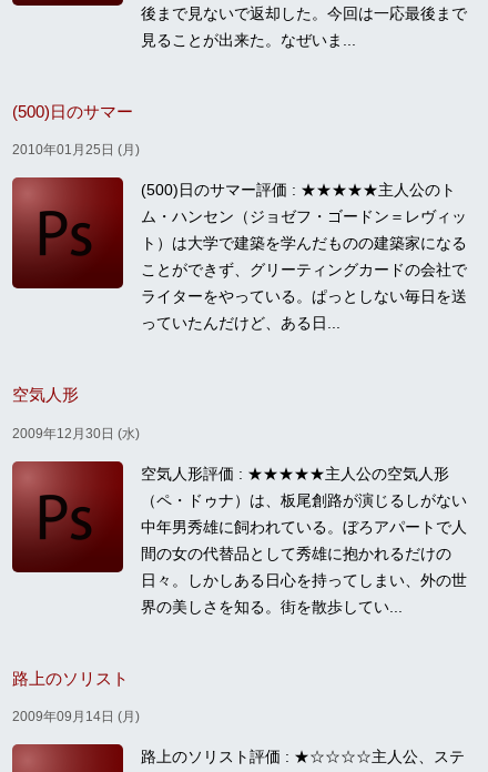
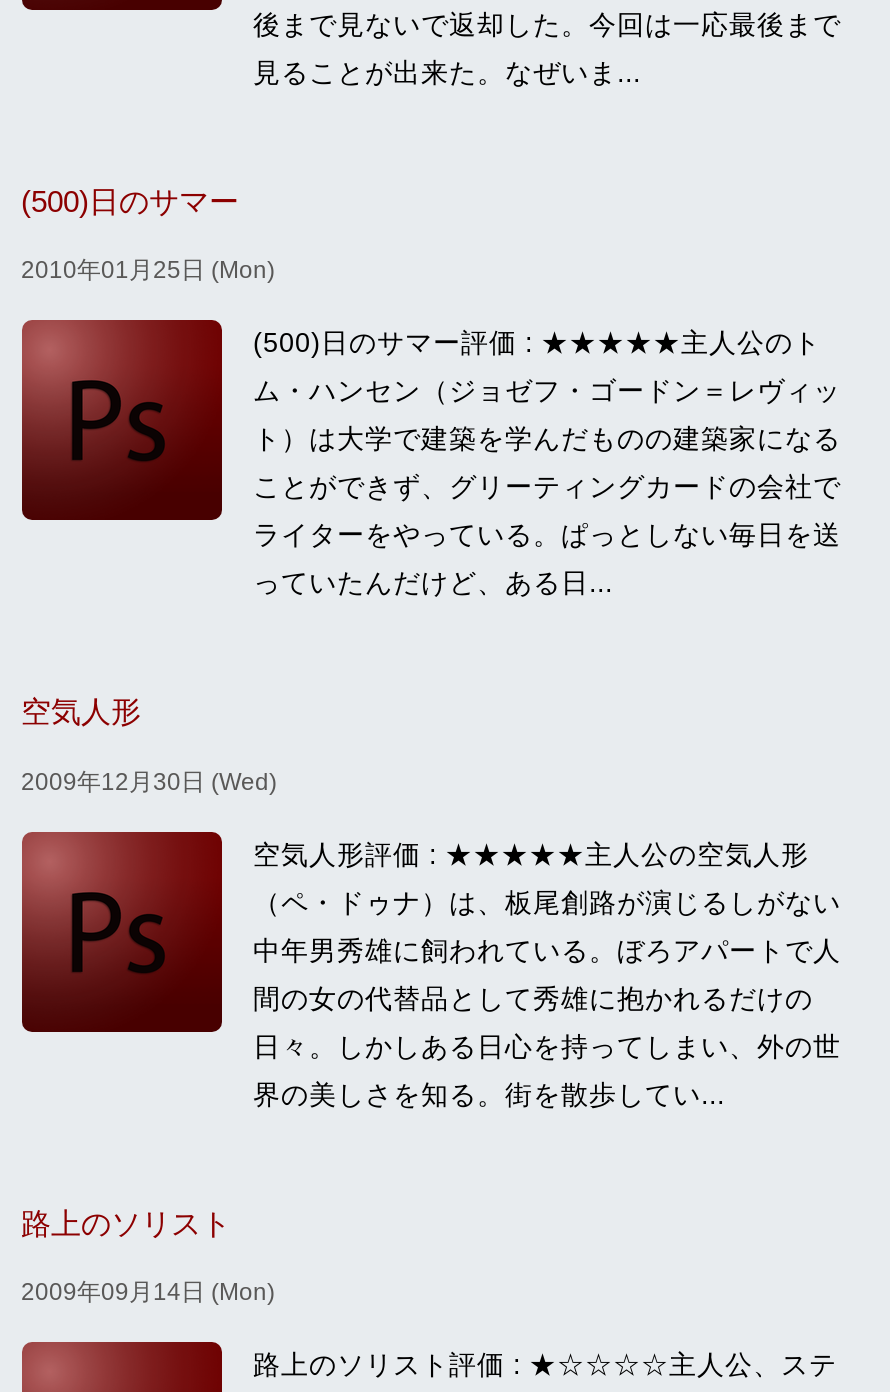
- 2010年01月25日 (月)
+ 2010年01月25日 (Mon)

- 2009年12月30日 (水)
+ 2009年12月30日 (Wed)

- 2009年09月14日 (月)
+ 2009年09月14日 (Mon)
